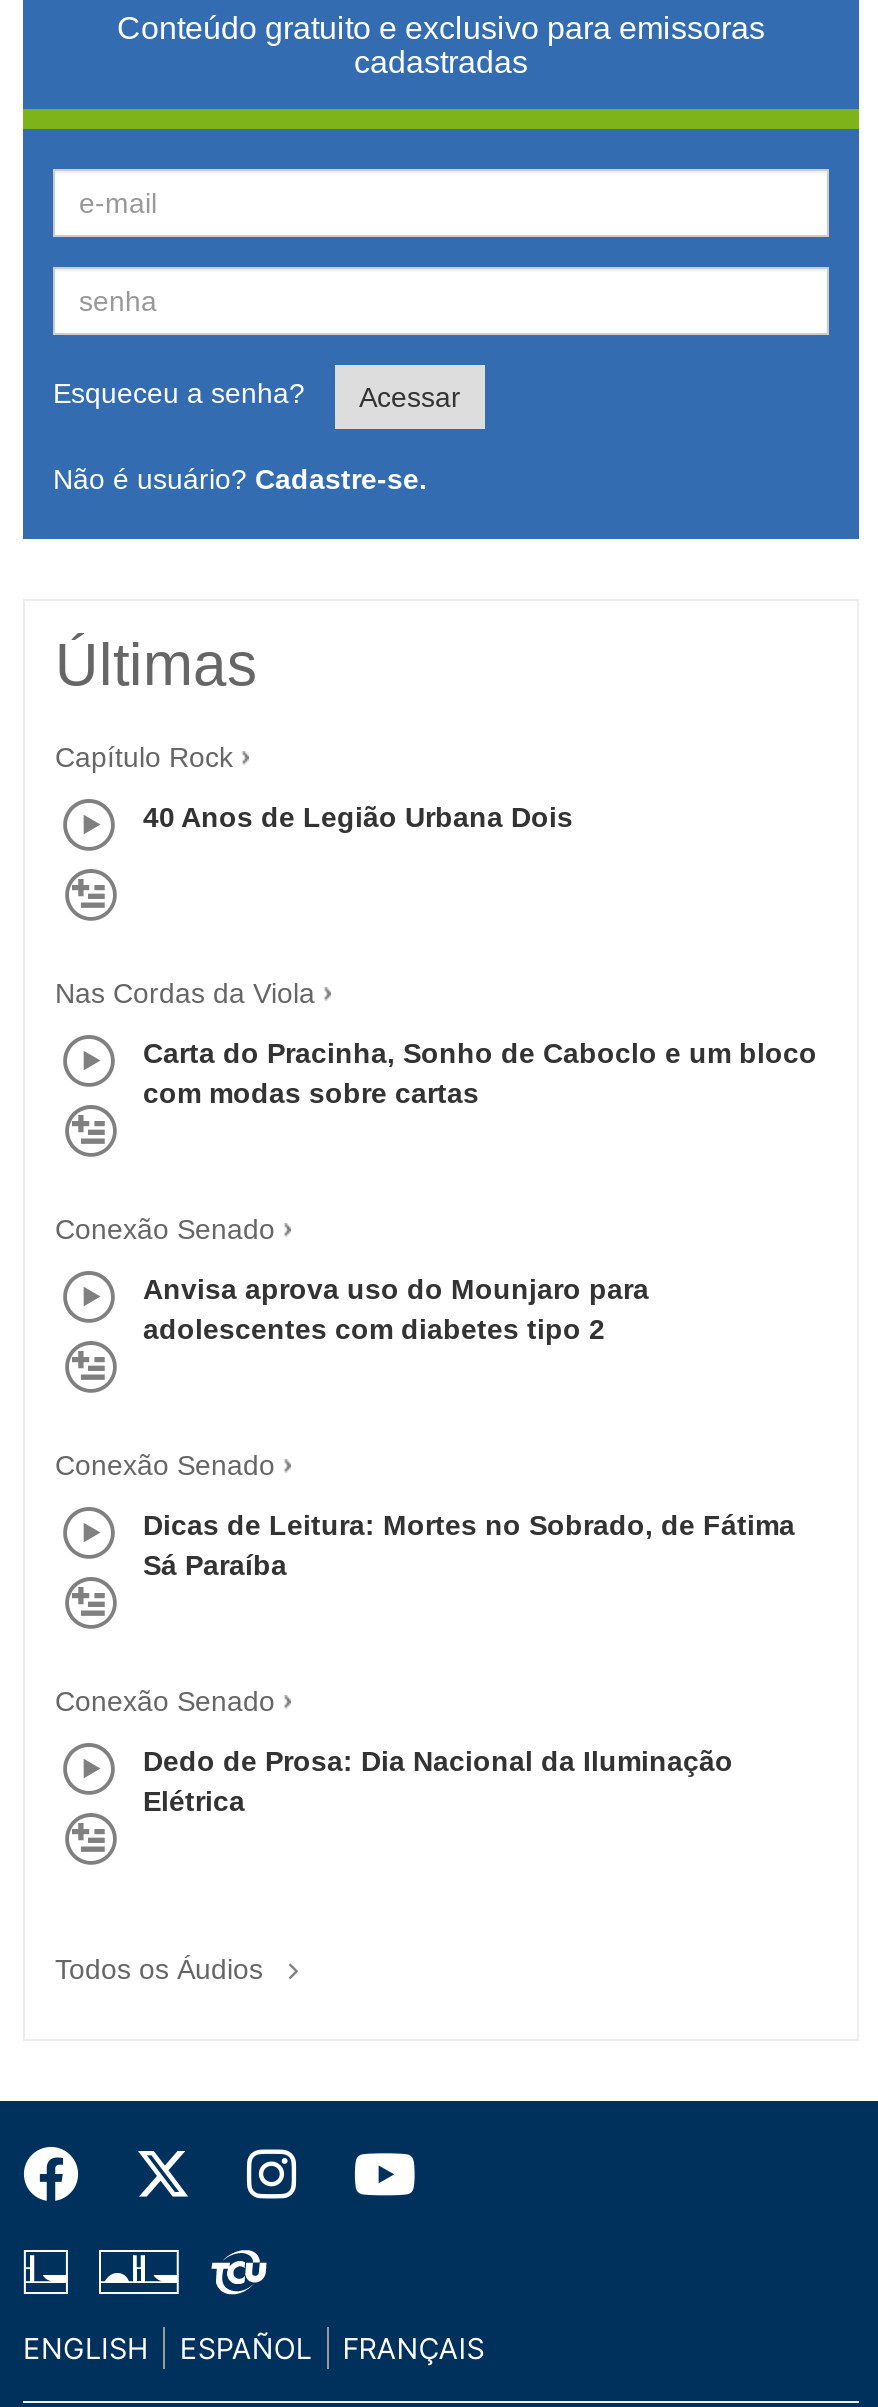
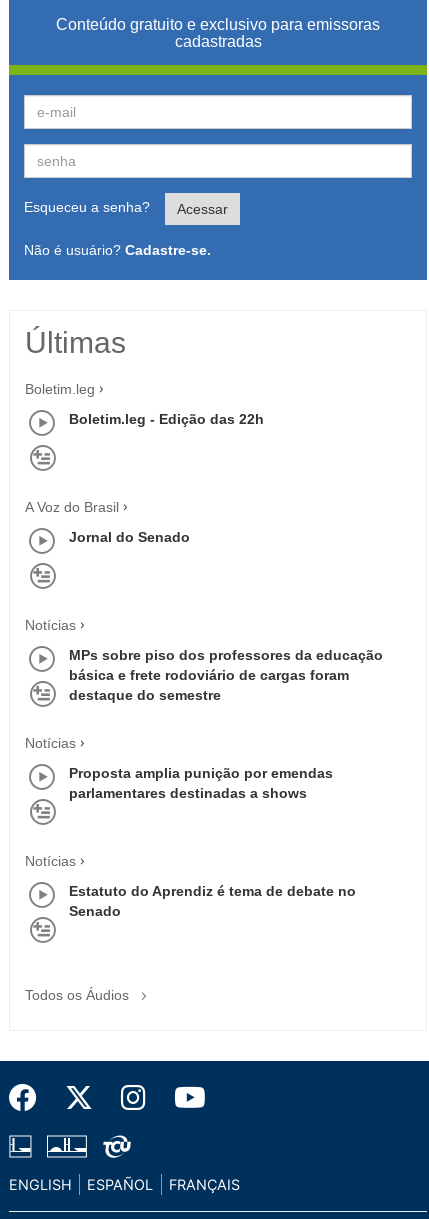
- Capítulo Rock
+ Boletim.leg

- 40 Anos de Legião Urbana Dois
+ Boletim.leg - Edição das 22h

- Nas Cordas da Viola
+ A Voz do Brasil

- Carta do Pracinha, Sonho de Caboclo e um bloco
- com modas sobre cartas
+ Jornal do Senado

- Conexão Senado
+ Notícias

- Anvisa aprova uso do Mounjaro para
- adolescentes com diabetes tipo 2
+ MPs sobre piso dos professores da educação
+ básica e frete rodoviário de cargas foram
+ destaque do semestre

- Conexão Senado
+ Notícias

- Dicas de Leitura: Mortes no Sobrado, de Fátima
- Sá Paraíba
+ Proposta amplia punição por emendas
+ parlamentares destinadas a shows

- Conexão Senado
+ Notícias

- Dedo de Prosa: Dia Nacional da Iluminação
- Elétrica
+ Estatuto do Aprendiz é tema de debate no
+ Senado
